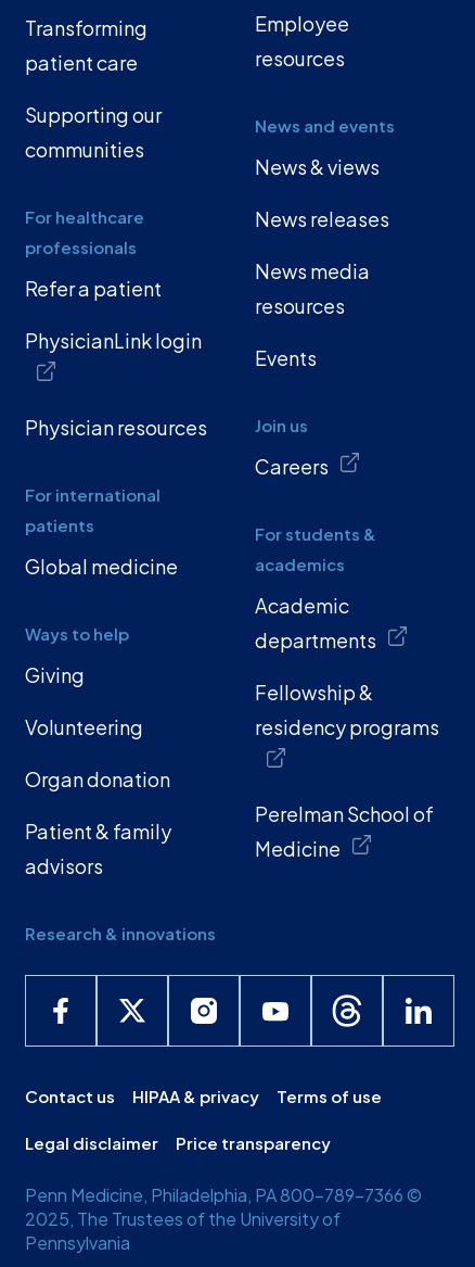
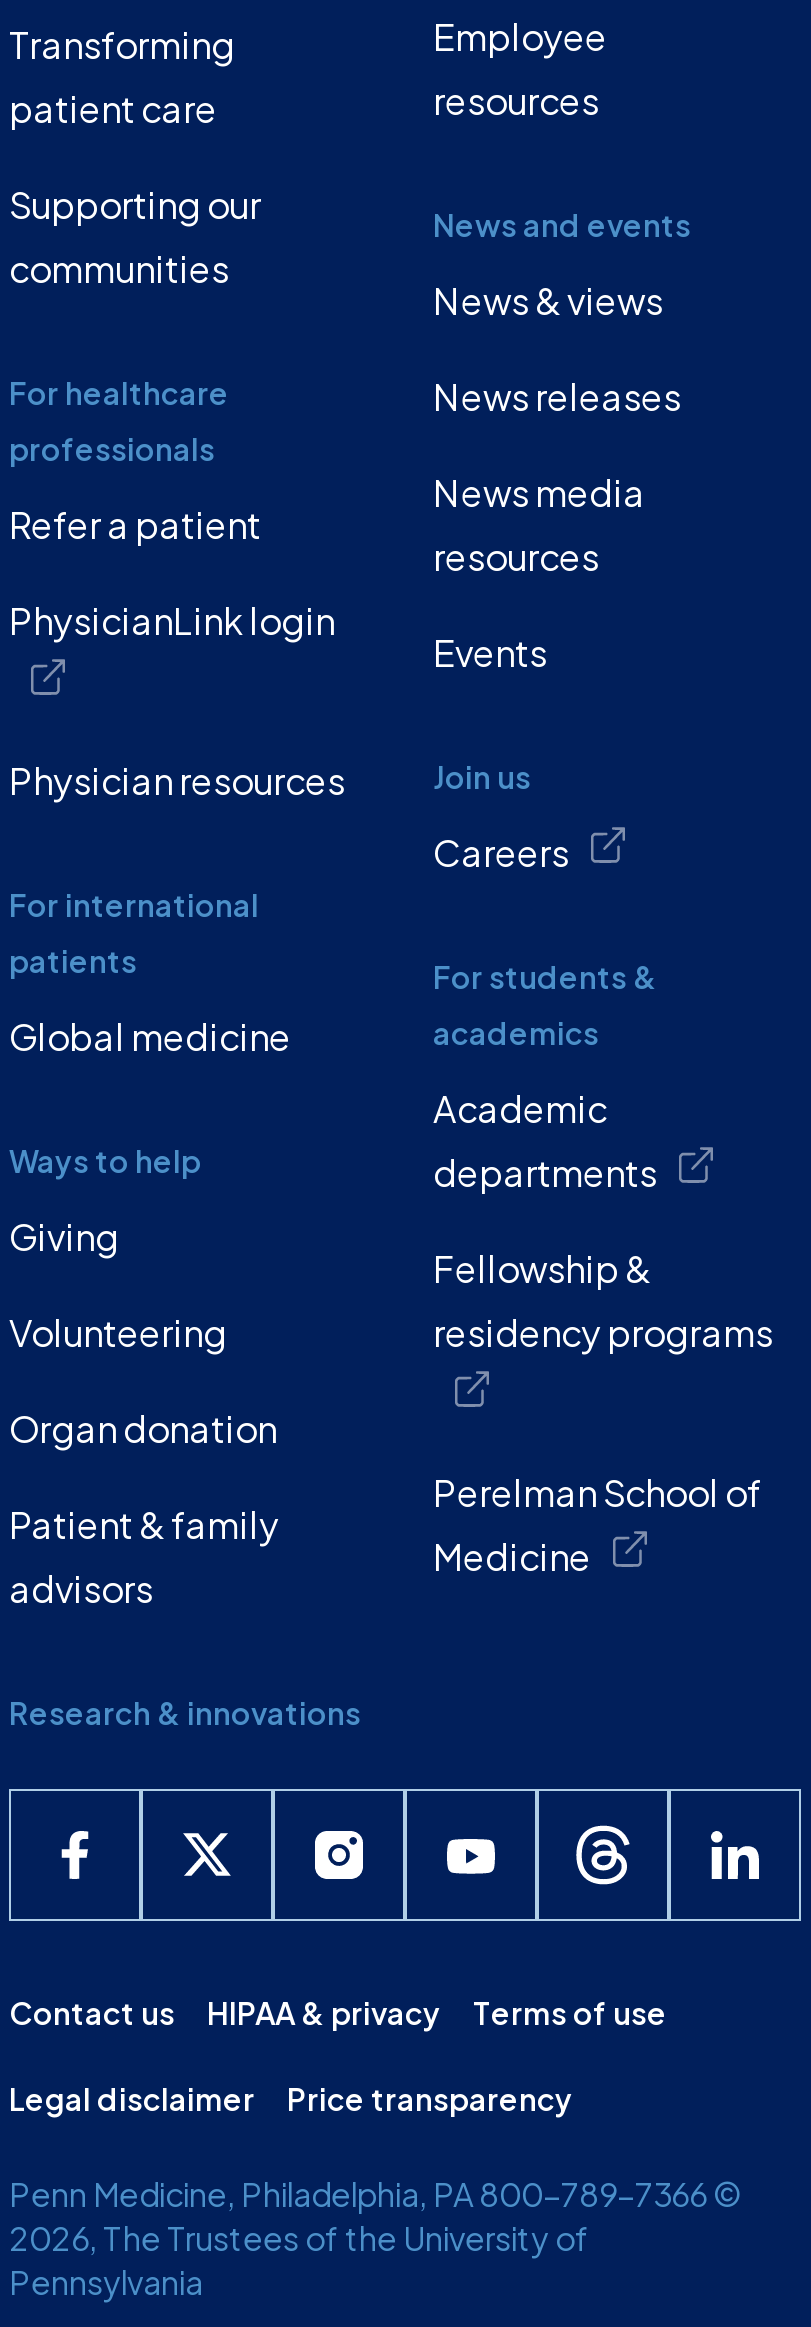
- 2025, The Trustees of the University of
+ 2026, The Trustees of the University of
